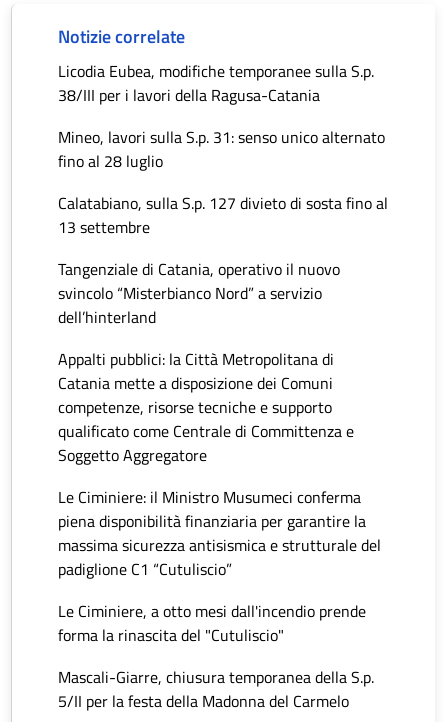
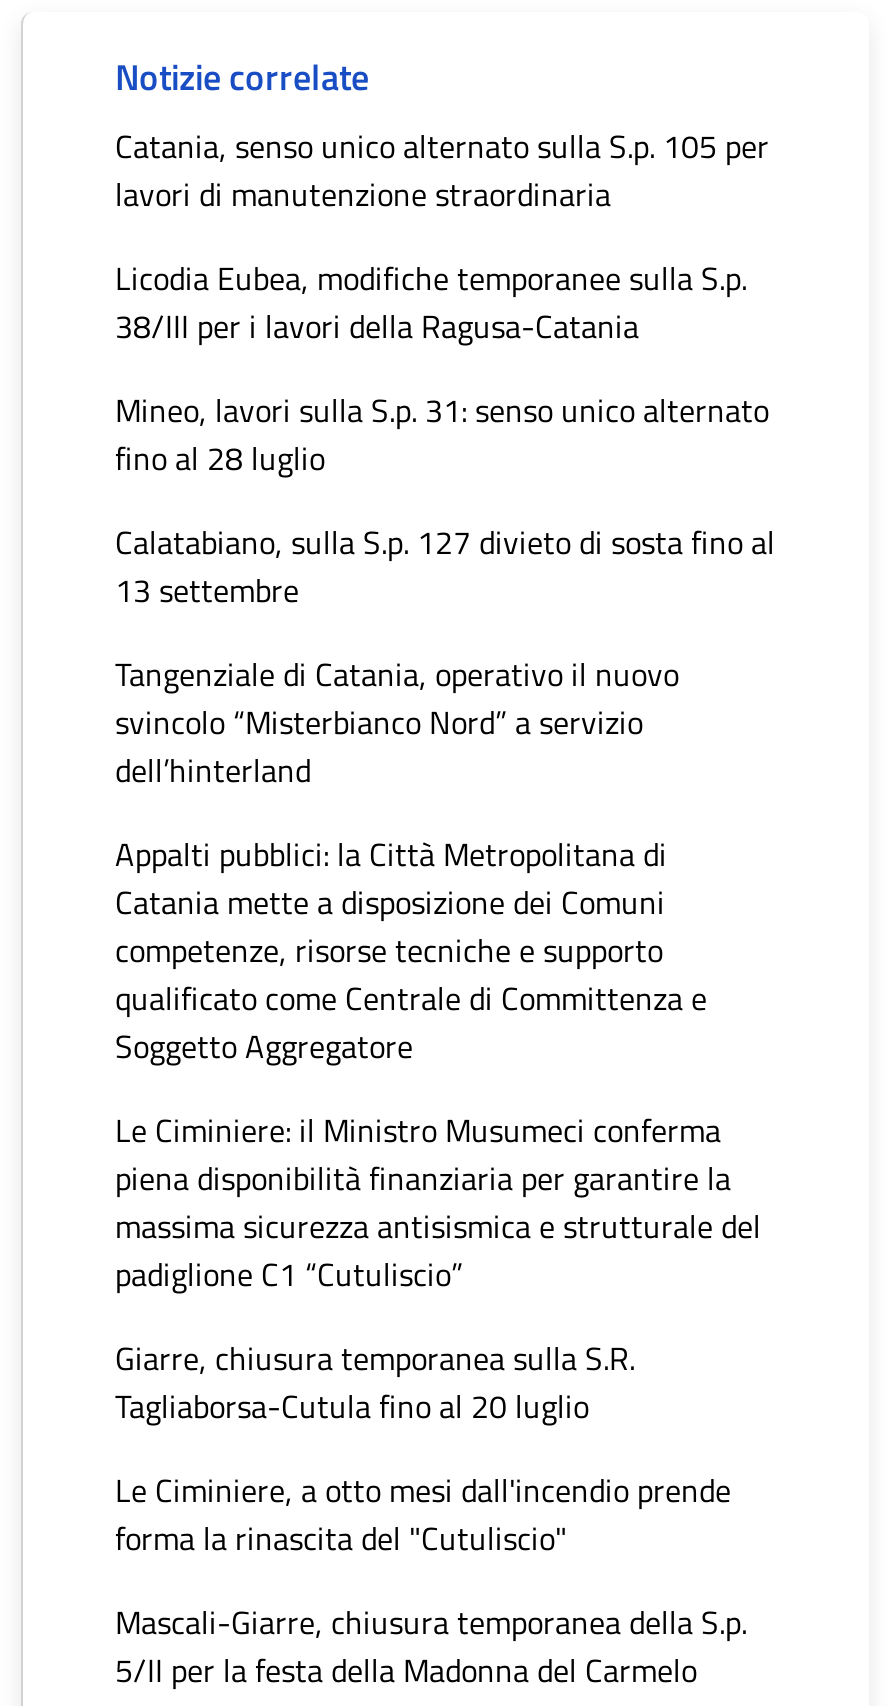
+ Catania, senso unico alternato sulla S.p. 105 per
+ lavori di manutenzione straordinaria

+ Giarre, chiusura temporanea sulla S.R.
+ Tagliaborsa-Cutula fino al 20 luglio
